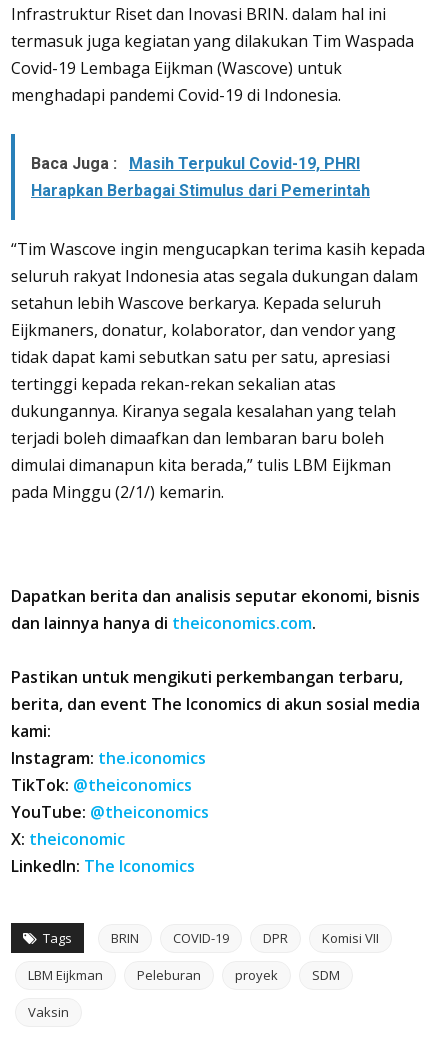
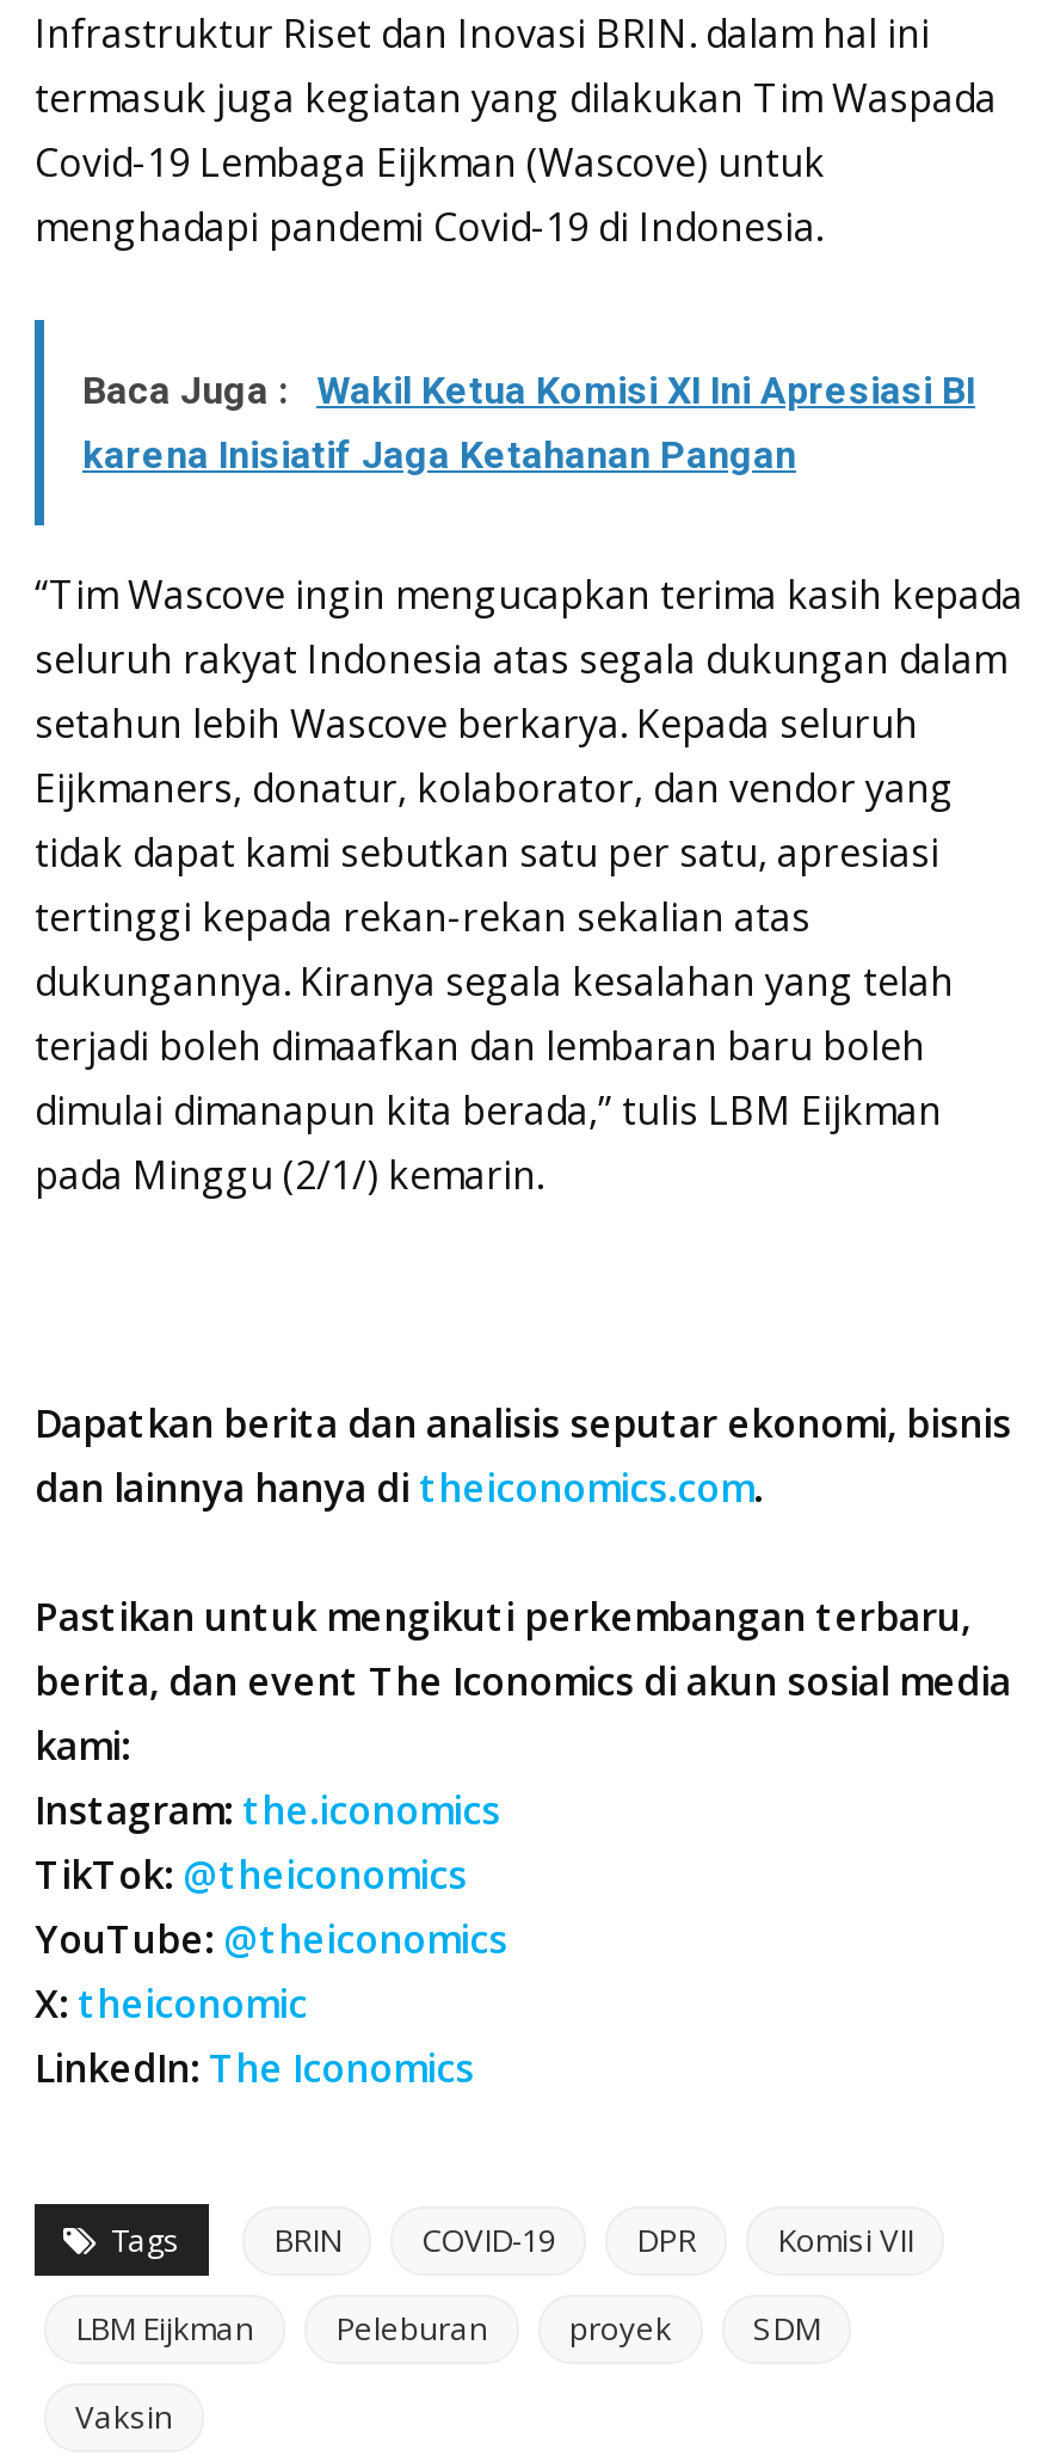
- Baca Juga : Masih Terpukul Covid-19, PHRI
- Harapkan Berbagai Stimulus dari Pemerintah
+ Baca Juga : Wakil Ketua Komisi XI Ini Apresiasi BI
+ karena Inisiatif Jaga Ketahanan Pangan
